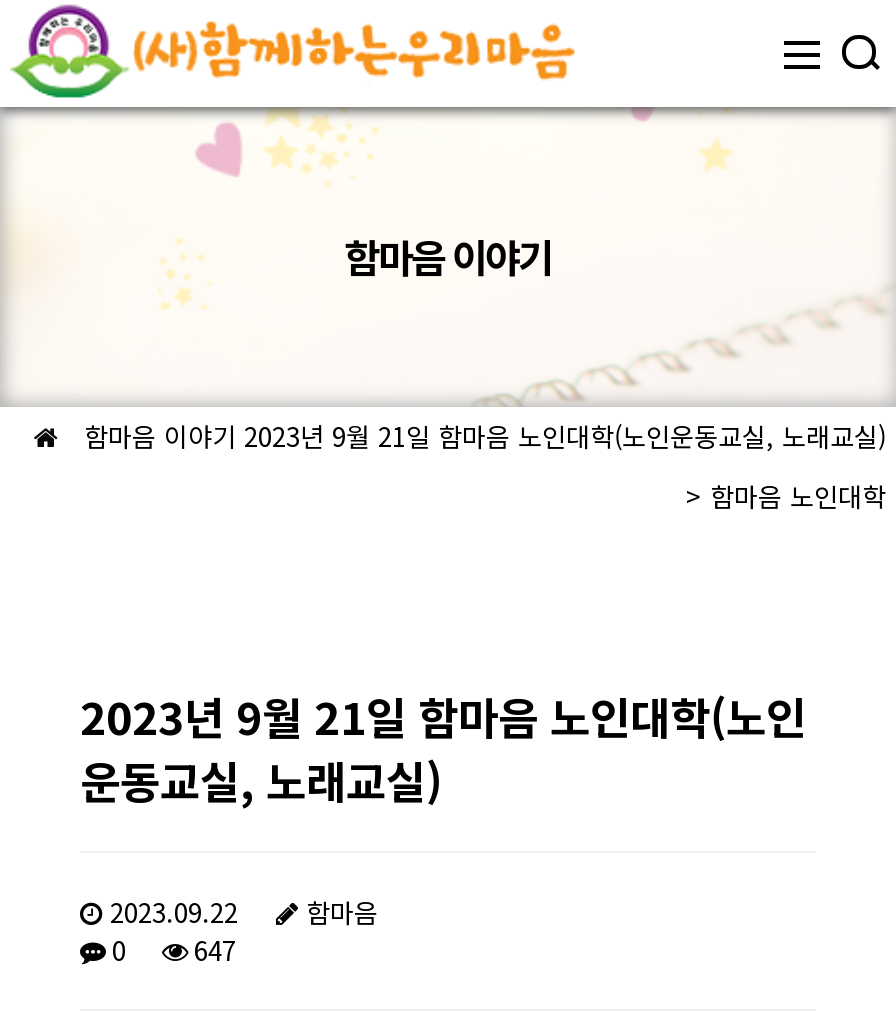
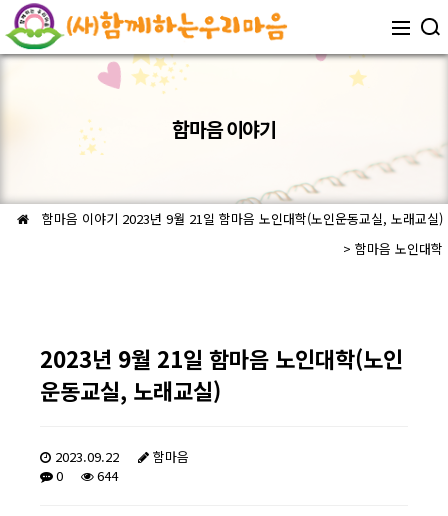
- 0 647
+ 0 644
